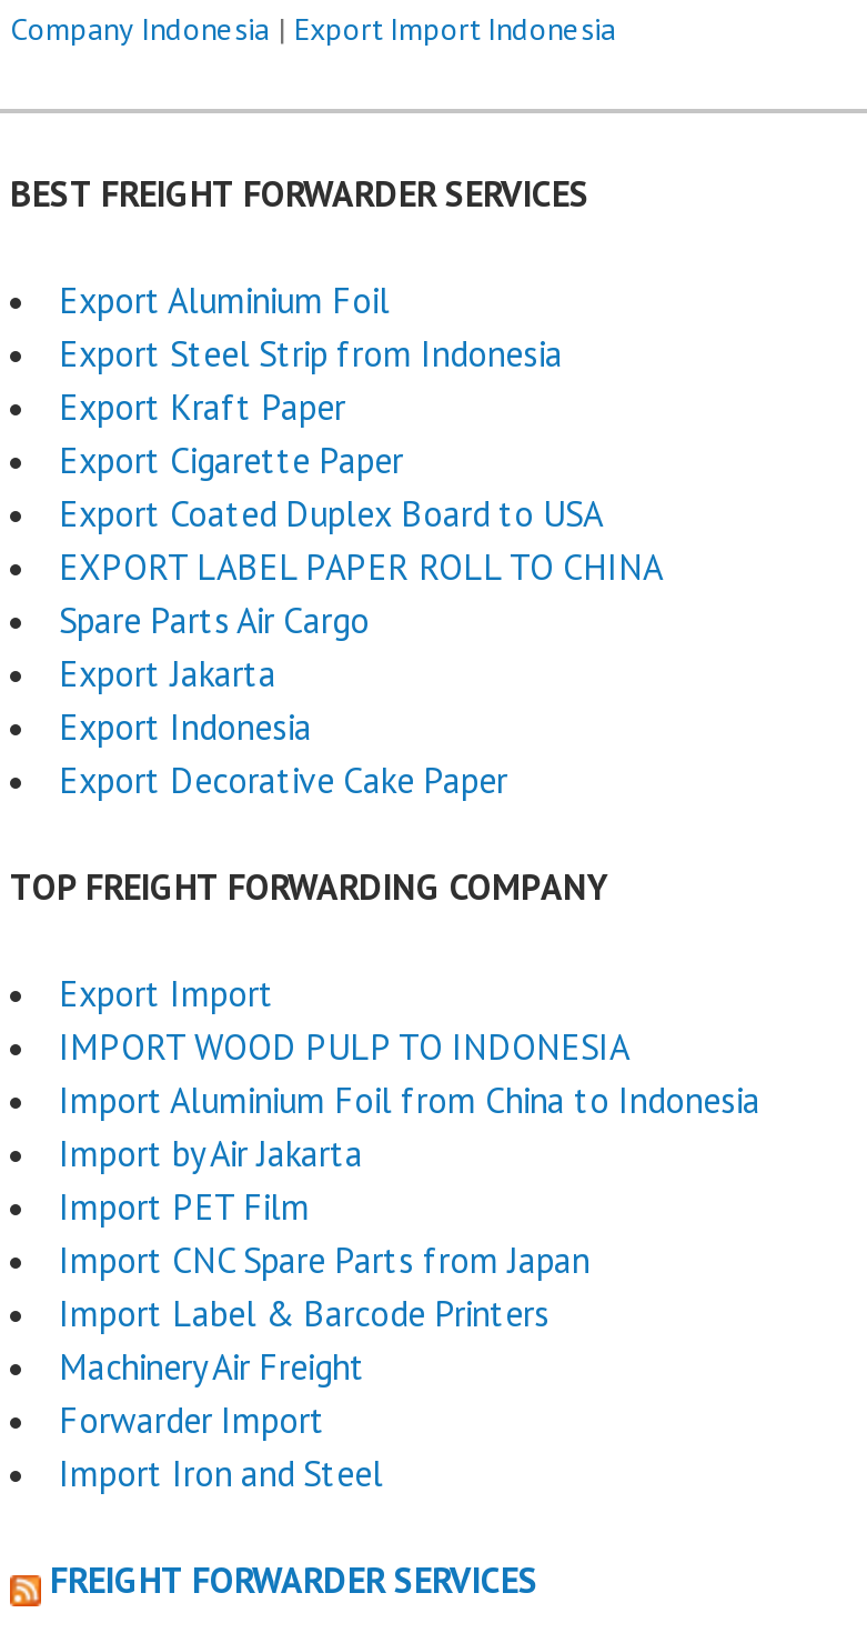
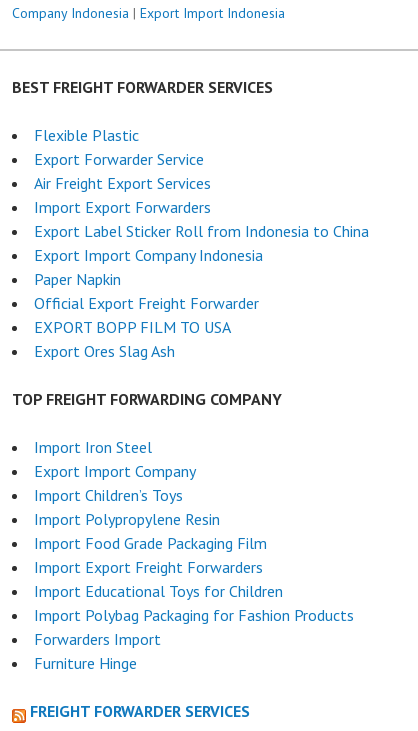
- Export Aluminium Foil
- Export Steel Strip from Indonesia
- Export Kraft Paper
- Export Cigarette Paper
- Export Coated Duplex Board to USA
- EXPORT LABEL PAPER ROLL TO CHINA
- Spare Parts Air Cargo
- Export Jakarta
- Export Indonesia
- Export Decorative Cake Paper
+ Flexible Plastic
+ Export Forwarder Service
+ Air Freight Export Services
+ Import Export Forwarders
+ Export Label Sticker Roll from Indonesia to China
+ Export Import Company Indonesia
+ Paper Napkin
+ Official Export Freight Forwarder
+ EXPORT BOPP FILM TO USA
+ Export Ores Slag Ash

- Export Import
- IMPORT WOOD PULP TO INDONESIA
- Import Aluminium Foil from China to Indonesia
- Import by Air Jakarta
- Import PET Film
- Import CNC Spare Parts from Japan
- Import Label & Barcode Printers
- Machinery Air Freight
- Forwarder Import
- Import Iron and Steel
+ Import Iron Steel
+ Export Import Company
+ Import Children’s Toys
+ Import Polypropylene Resin
+ Import Food Grade Packaging Film
+ Import Export Freight Forwarders
+ Import Educational Toys for Children
+ Import Polybag Packaging for Fashion Products
+ Forwarders Import
+ Furniture Hinge
